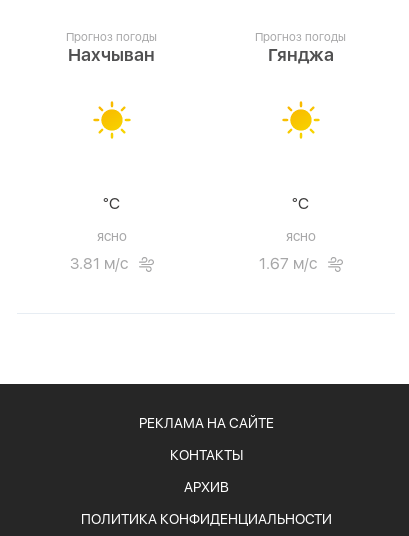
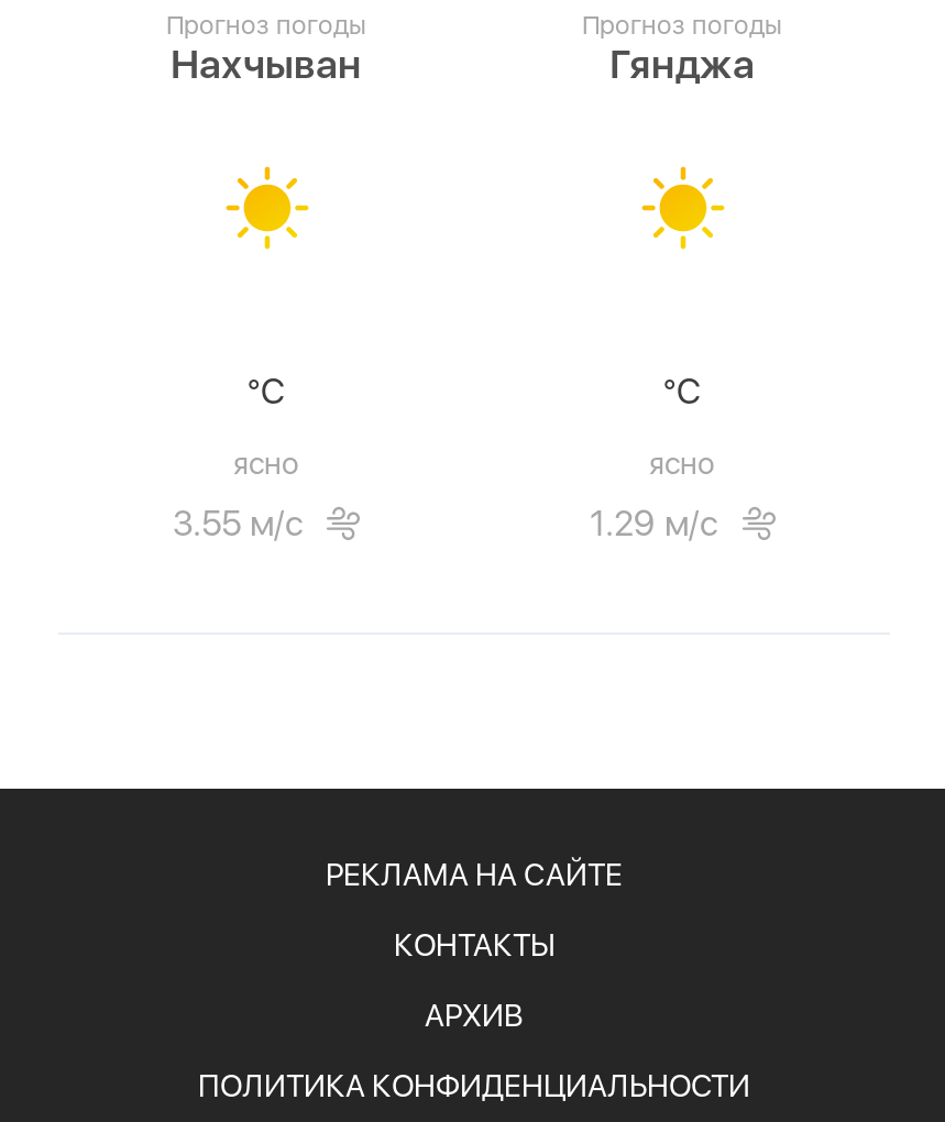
- 3.81 м/с
+ 3.55 м/с

- 1.67 м/с
+ 1.29 м/с
